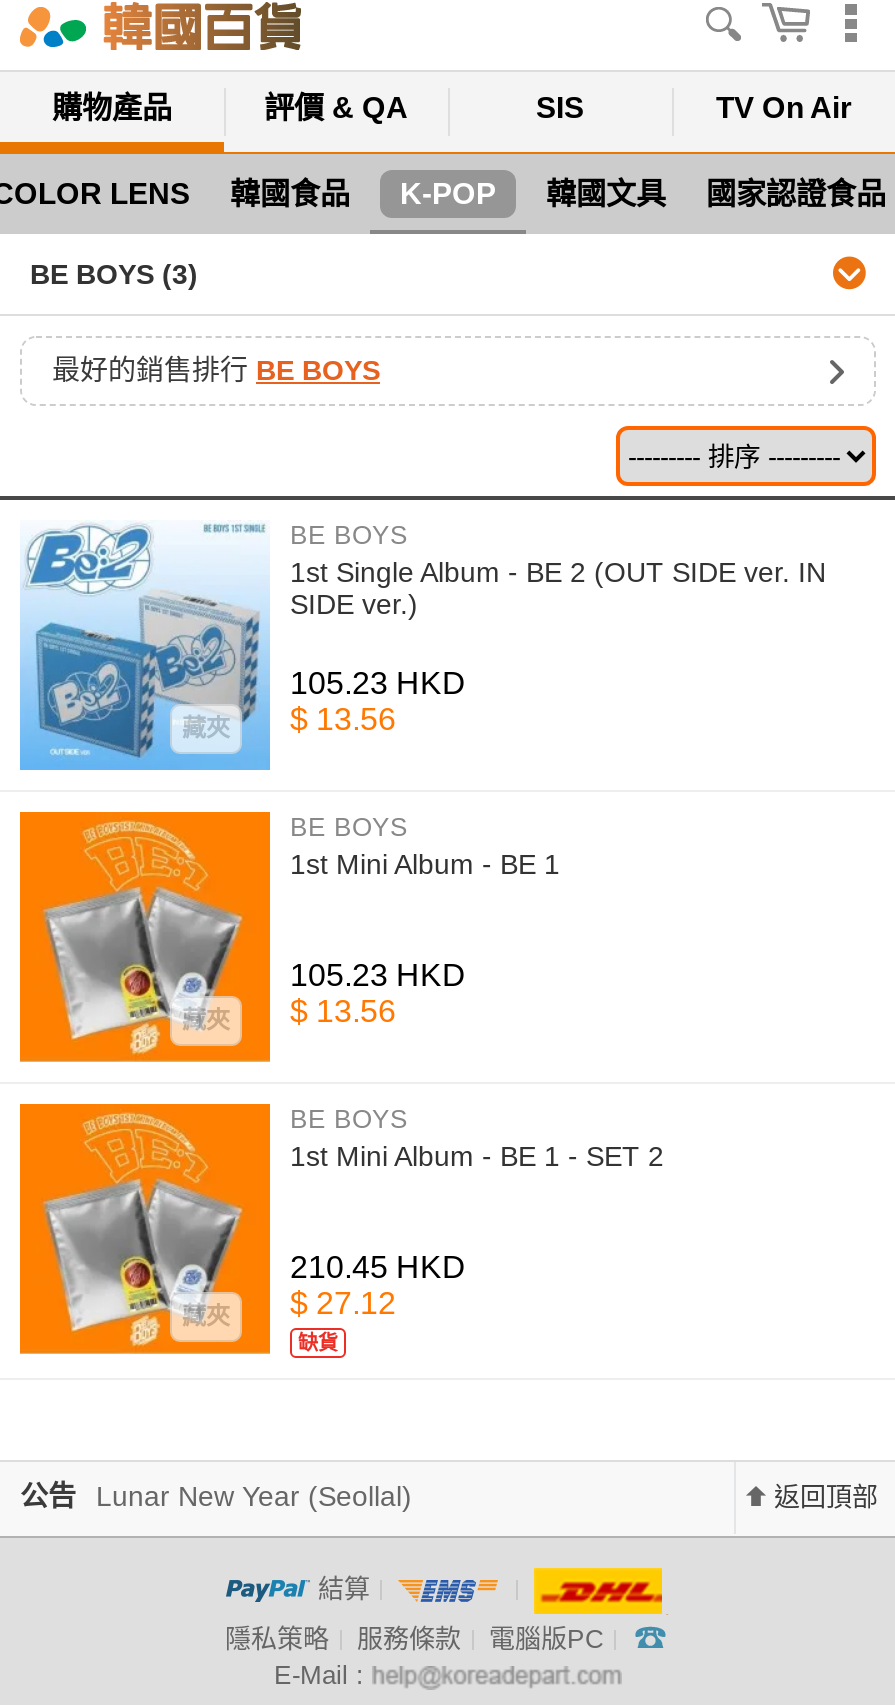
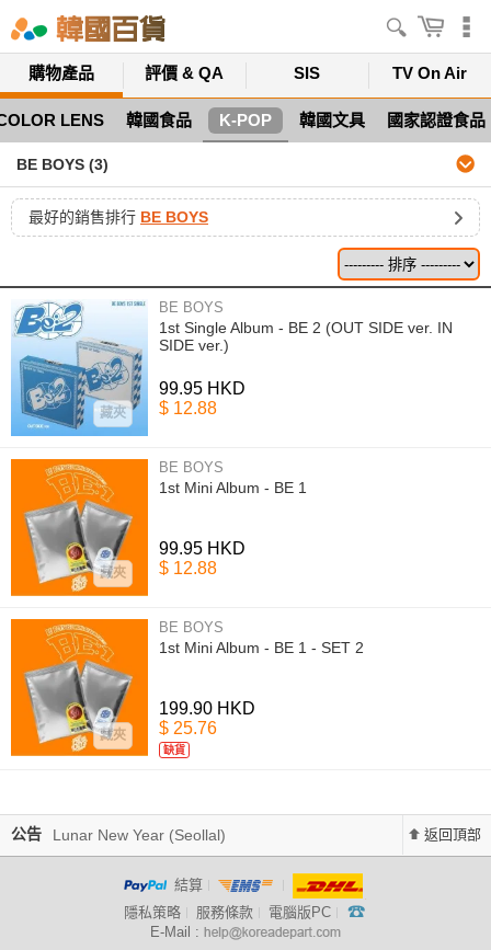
- 105.23 HKD
+ 99.95 HKD

- $ 13.56
+ $ 12.88

- 105.23 HKD
+ 99.95 HKD

- $ 13.56
+ $ 12.88

- 210.45 HKD
+ 199.90 HKD

- $ 27.12
+ $ 25.76
